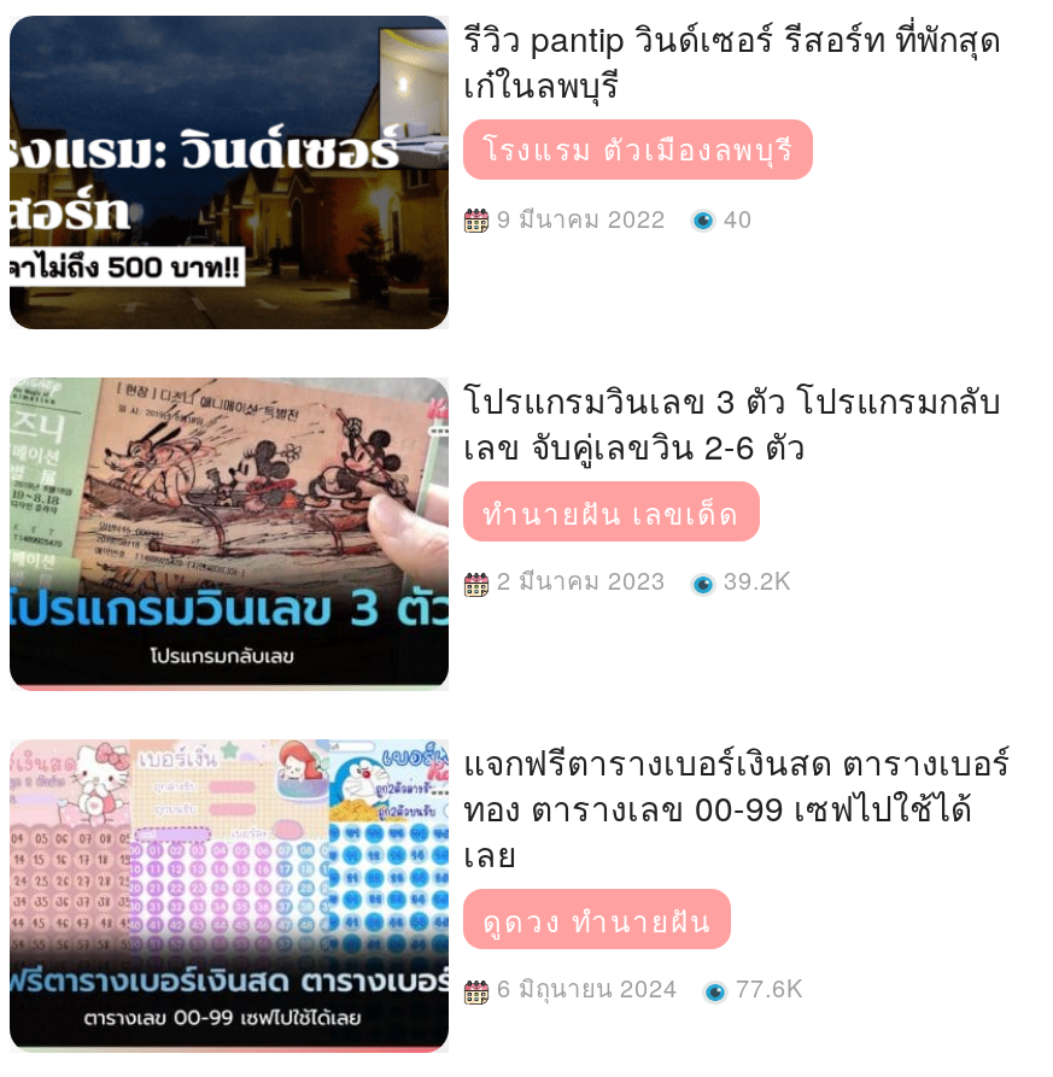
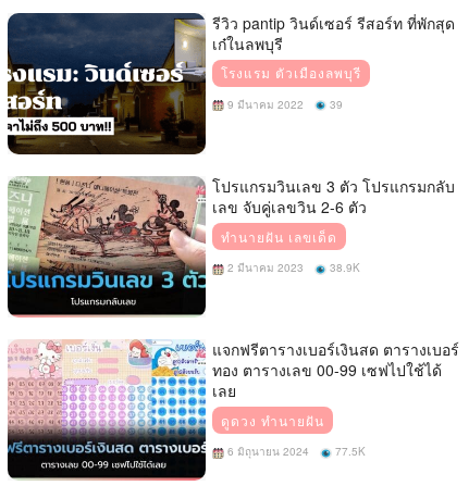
- 9 มีนาคม 2022 40
+ 9 มีนาคม 2022 39

- 2 มีนาคม 2023 39.2K
+ 2 มีนาคม 2023 38.9K

- 6 มิถุนายน 2024 77.6K
+ 6 มิถุนายน 2024 77.5K
